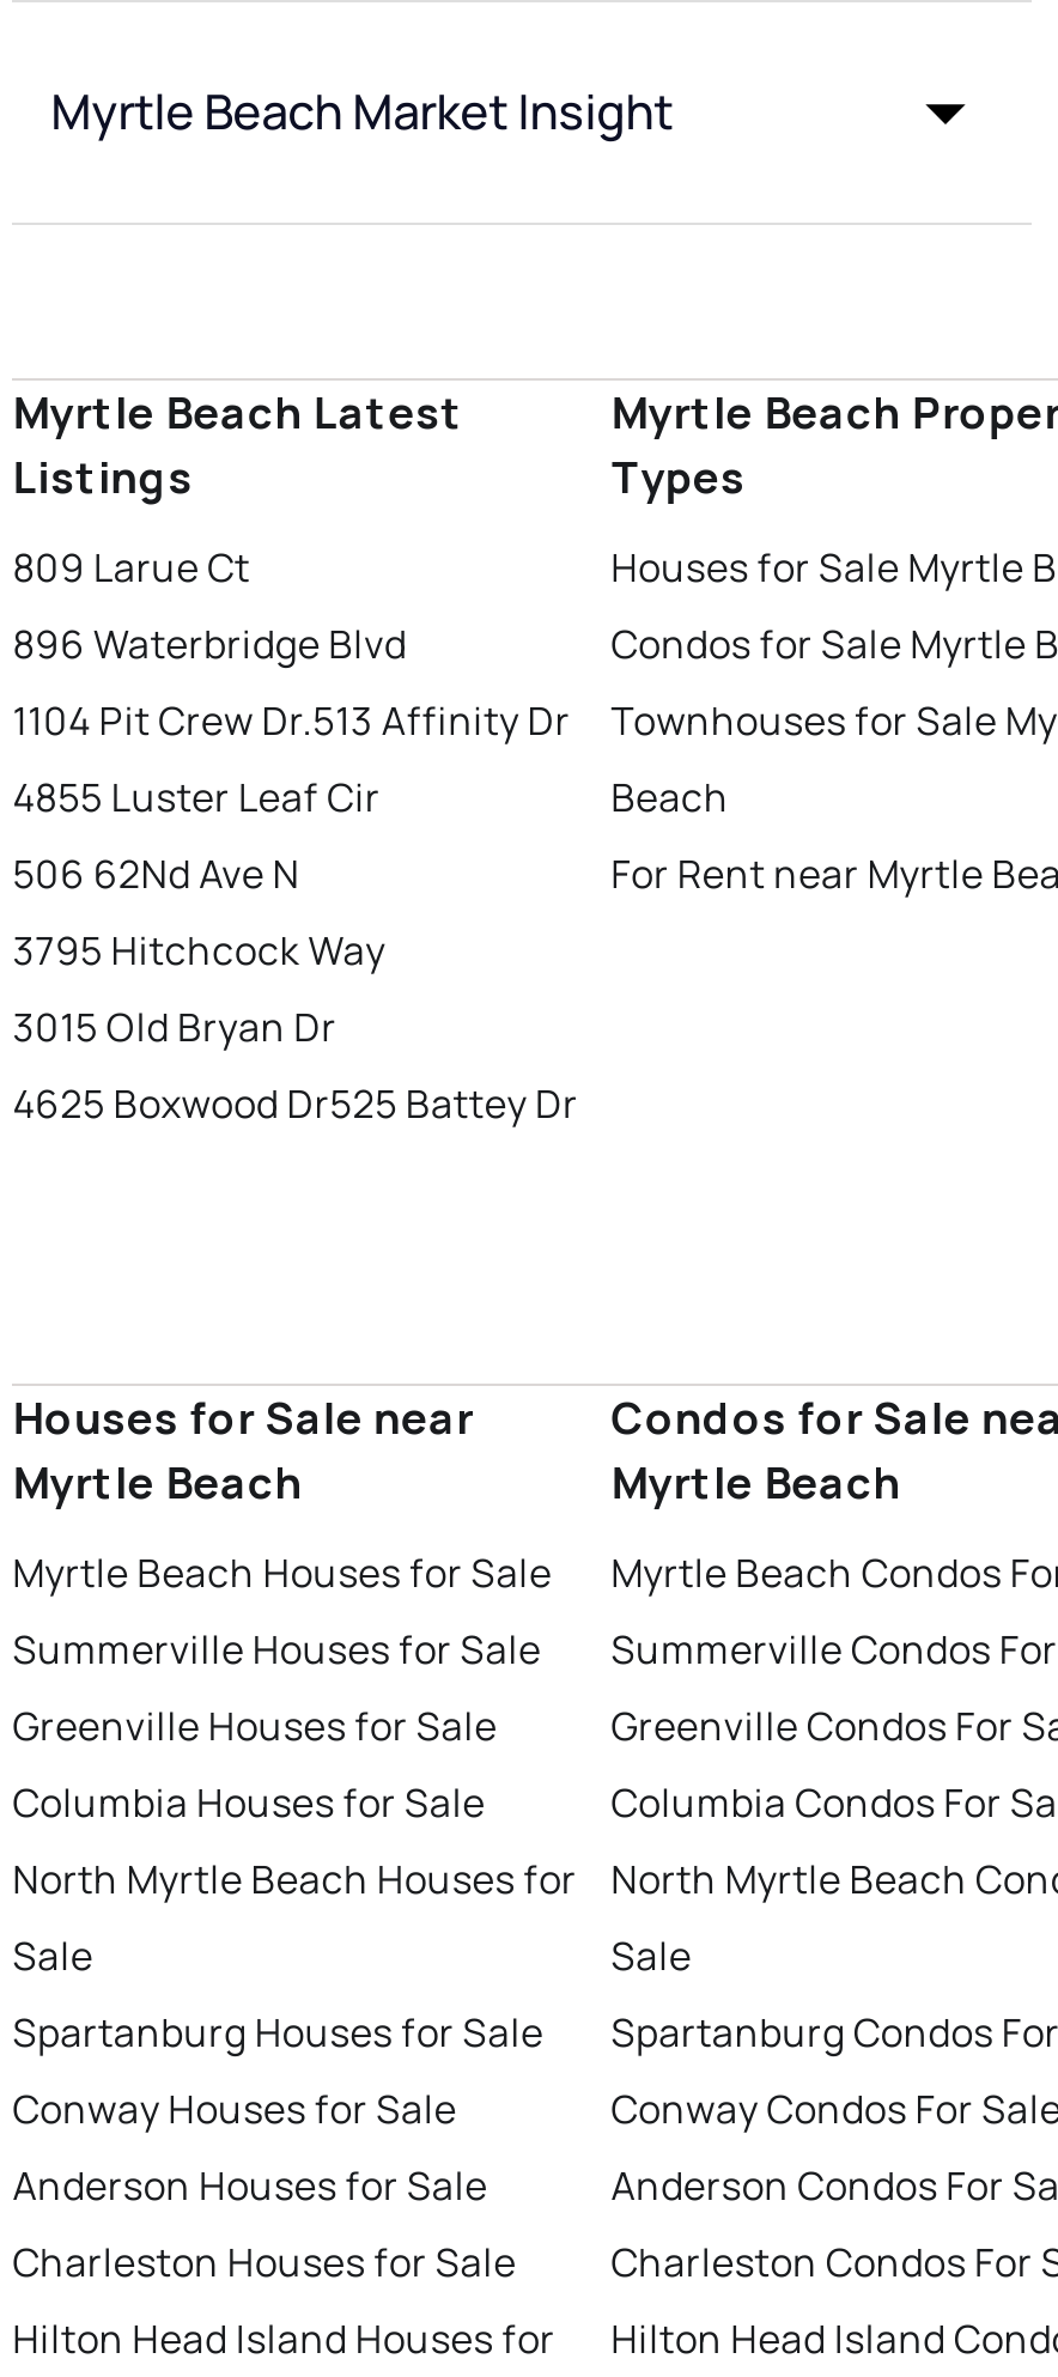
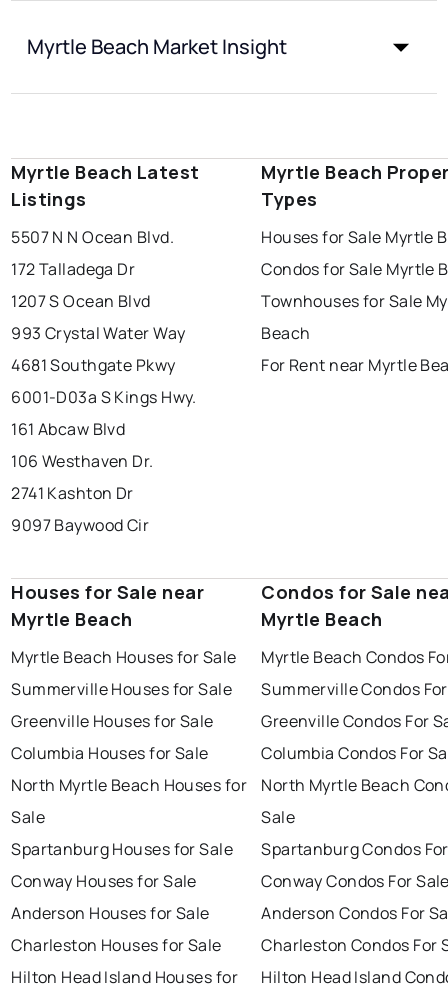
- 809 Larue Ct
- 896 Waterbridge Blvd
- 1104 Pit Crew Dr.513 Affinity Dr
- 4855 Luster Leaf Cir
- 506 62Nd Ave N
- 3795 Hitchcock Way
- 3015 Old Bryan Dr
- 4625 Boxwood Dr525 Battey Dr
+ 5507 N N Ocean Blvd.
+ 172 Talladega Dr
+ 1207 S Ocean Blvd
+ 993 Crystal Water Way
+ 4681 Southgate Pkwy
+ 6001-D03a S Kings Hwy.
+ 161 Abcaw Blvd
+ 106 Westhaven Dr.
+ 2741 Kashton Dr
+ 9097 Baywood Cir
